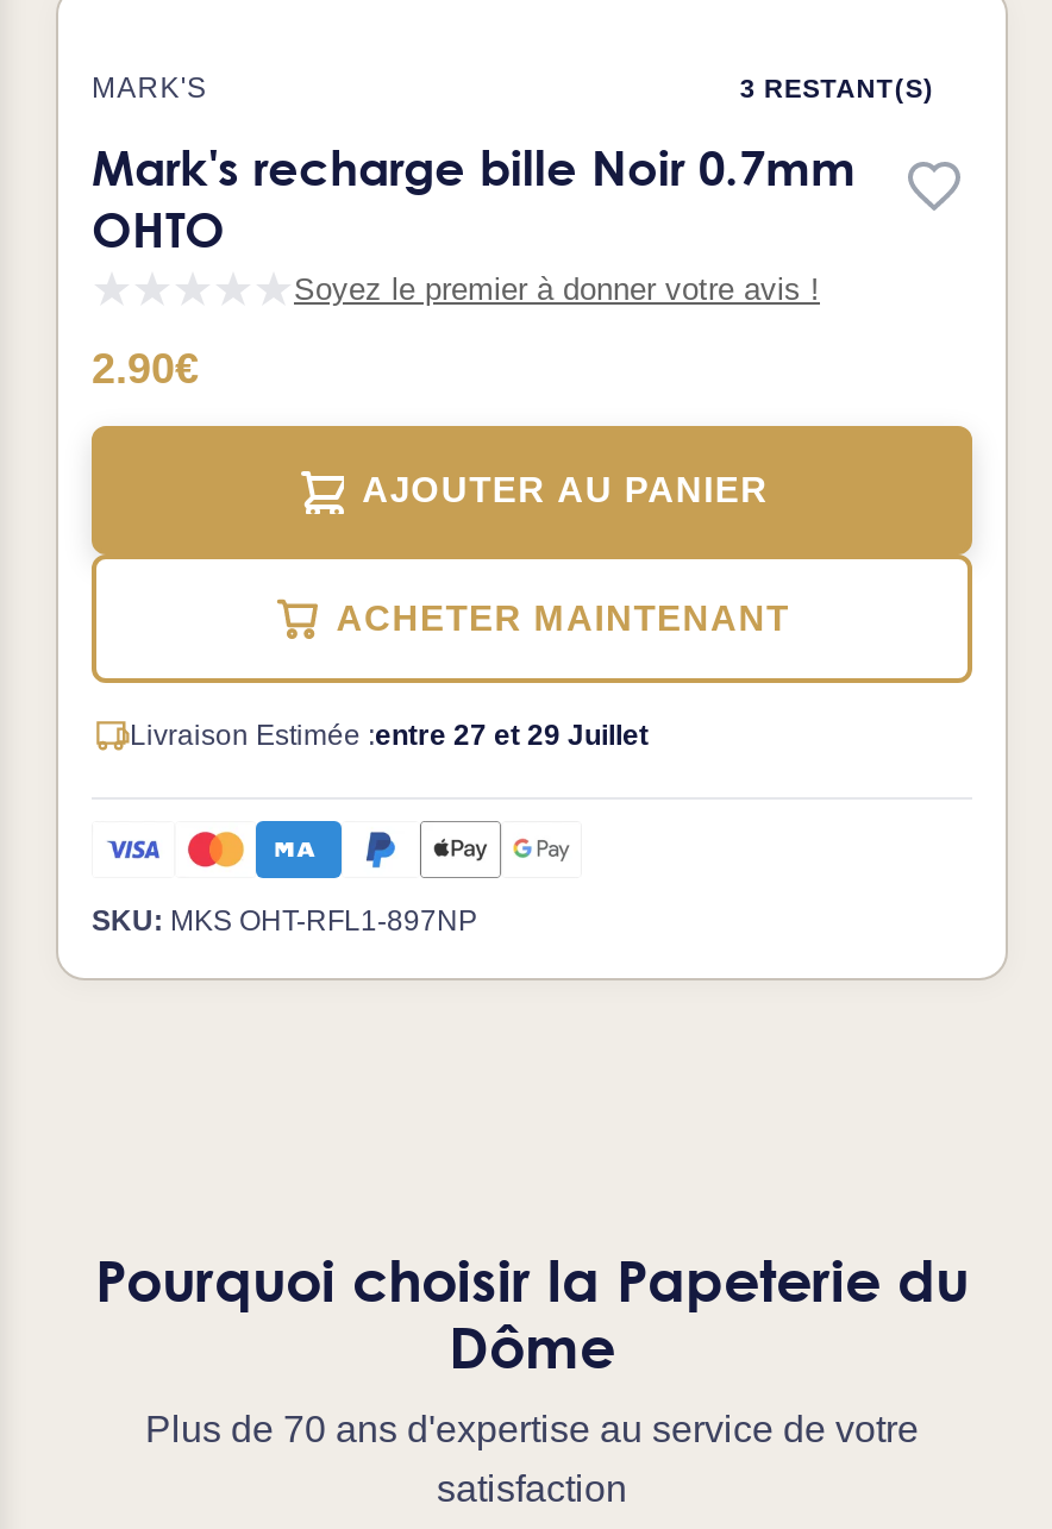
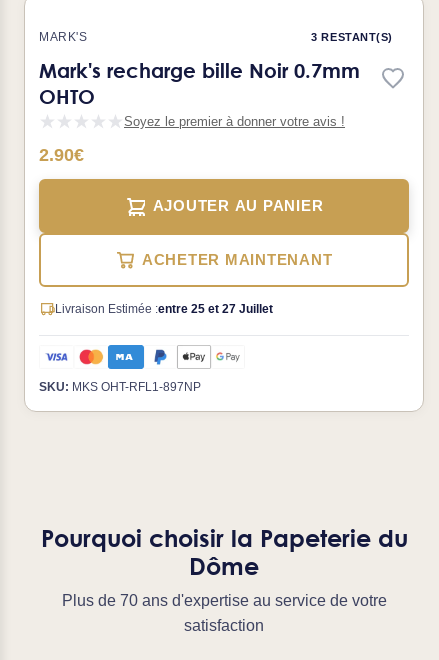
- Livraison Estimée : entre 27 et 29 Juillet
+ Livraison Estimée : entre 25 et 27 Juillet
